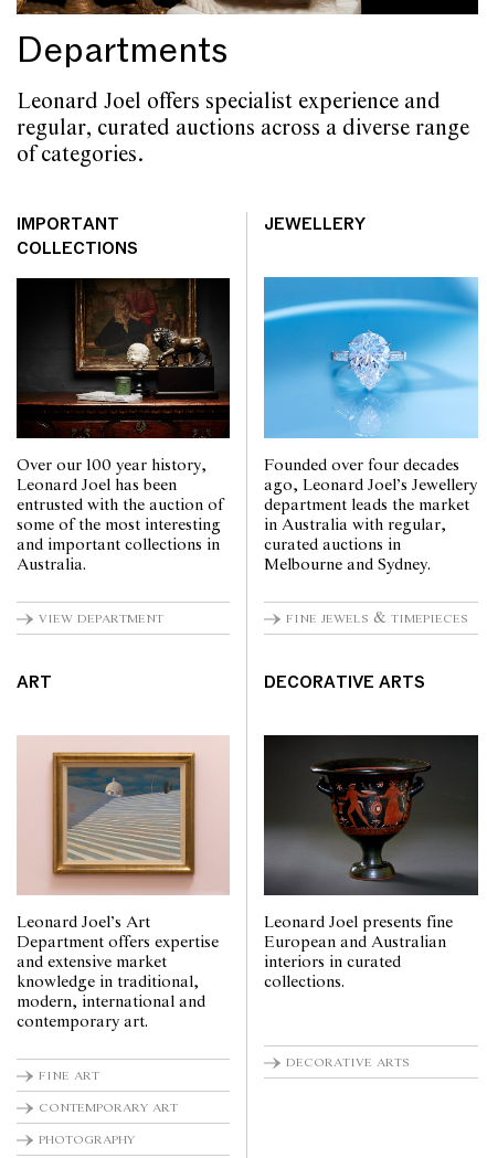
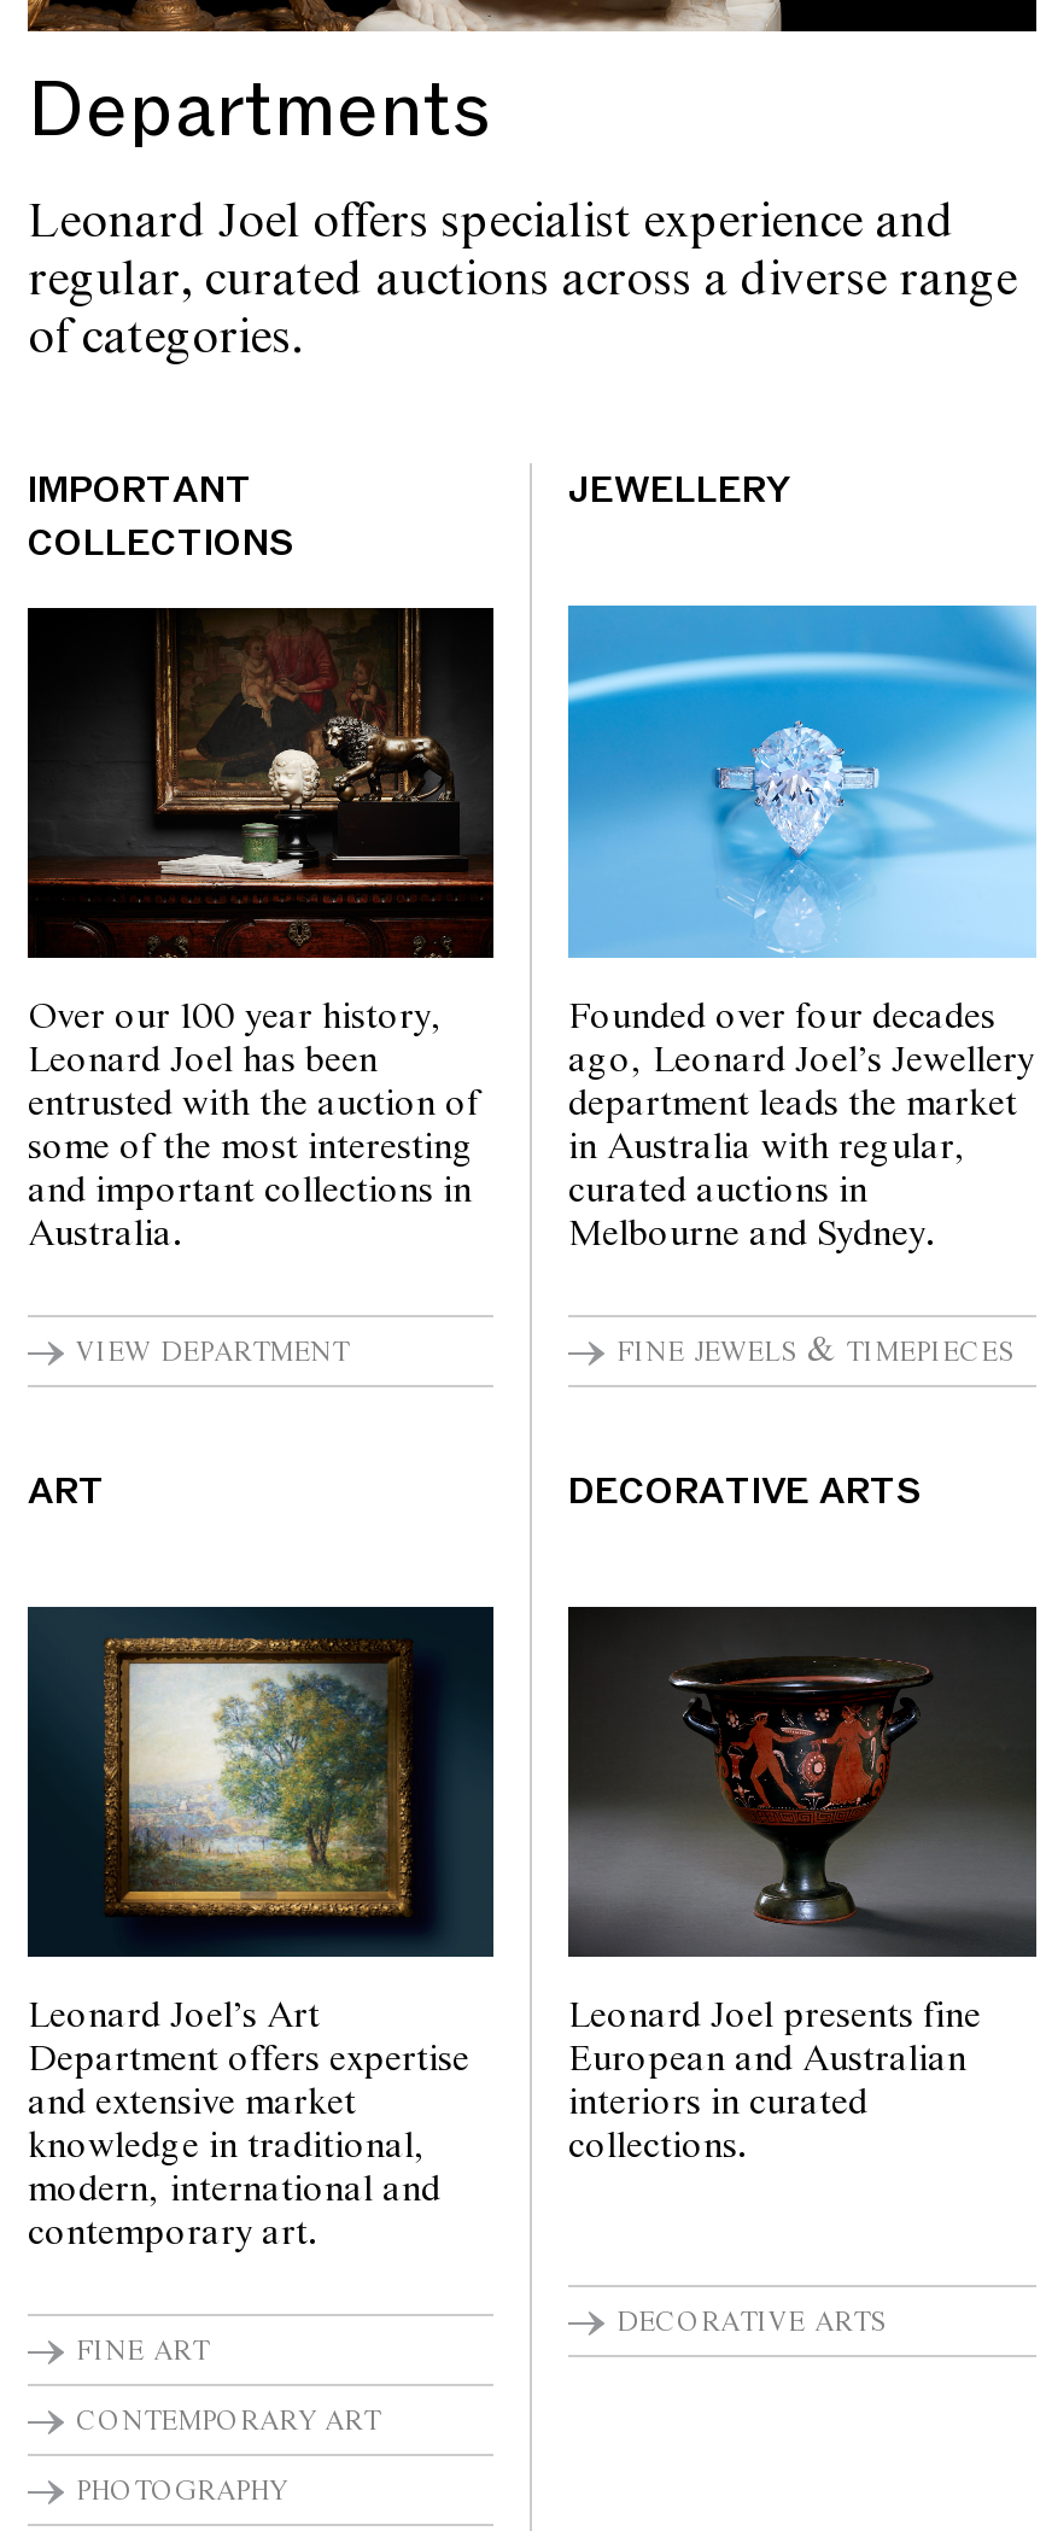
- [image]
+ [image]
